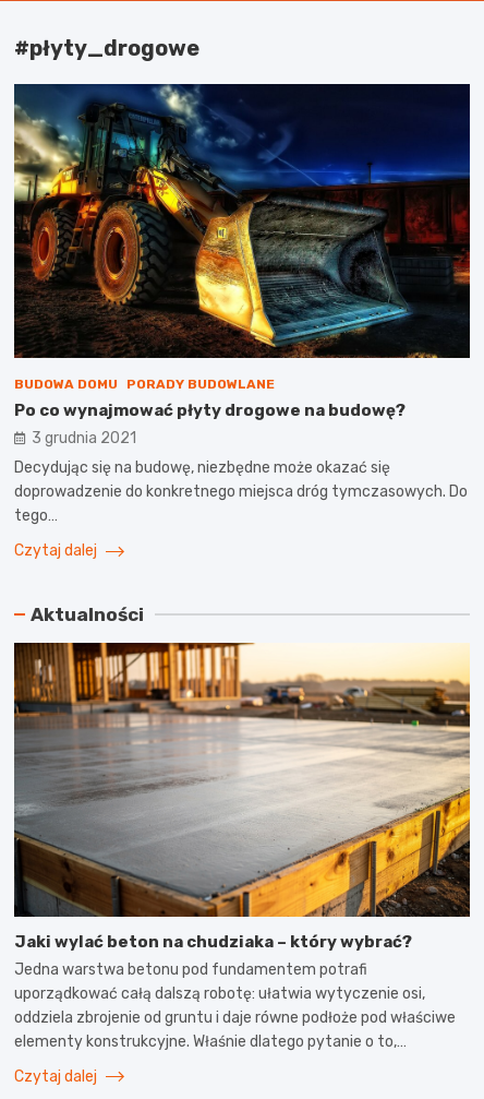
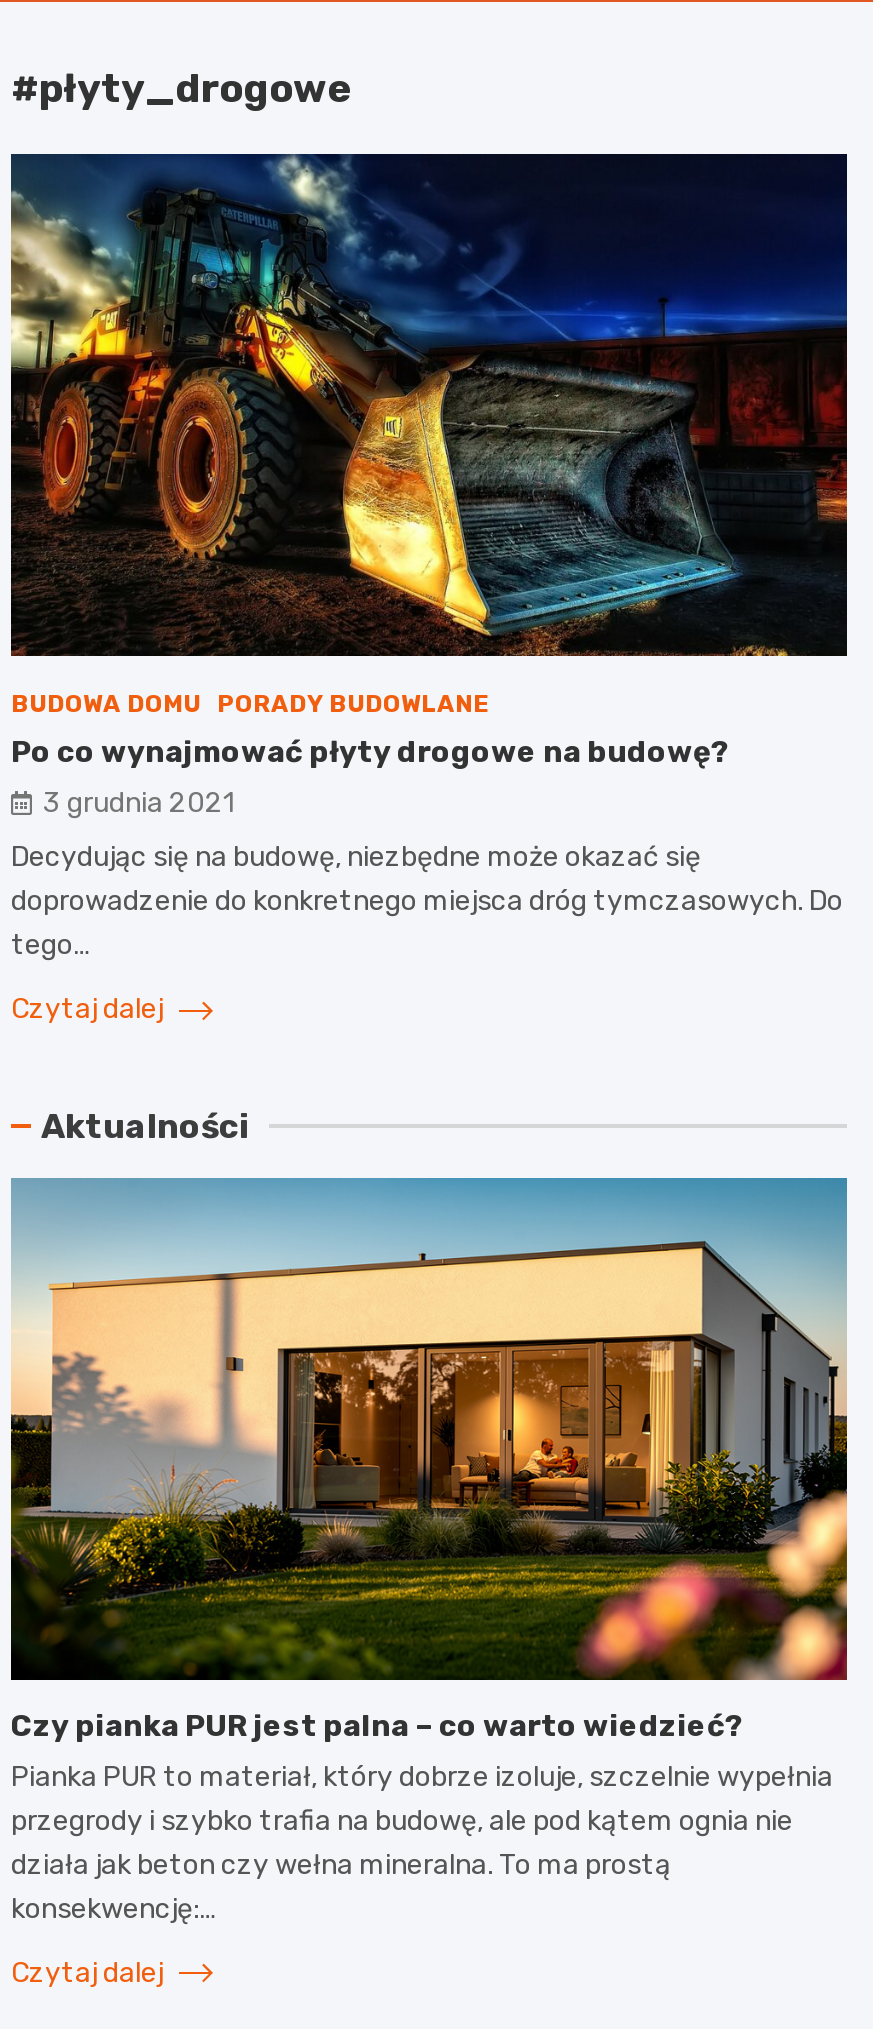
- [image]
- Jaki wylać beton na chudziaka – który wybrać?
- Jedna warstwa betonu pod fundamentem potrafi
- uporządkować całą dalszą robotę: ułatwia wytyczenie osi,
- oddziela zbrojenie od gruntu i daje równe podłoże pod właściwe
- elementy konstrukcyjne. Właśnie dlatego pytanie o to,…
+ [image]
+ Czy pianka PUR jest palna – co warto wiedzieć?
+ Pianka PUR to materiał, który dobrze izoluje, szczelnie wypełnia
+ przegrody i szybko trafia na budowę, ale pod kątem ognia nie
+ działa jak beton czy wełna mineralna. To ma prostą
+ konsekwencję:…
